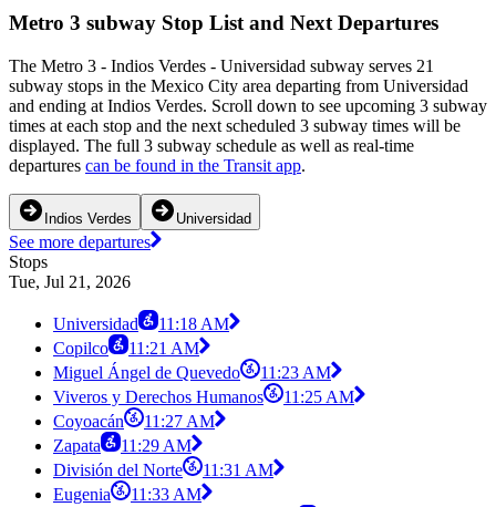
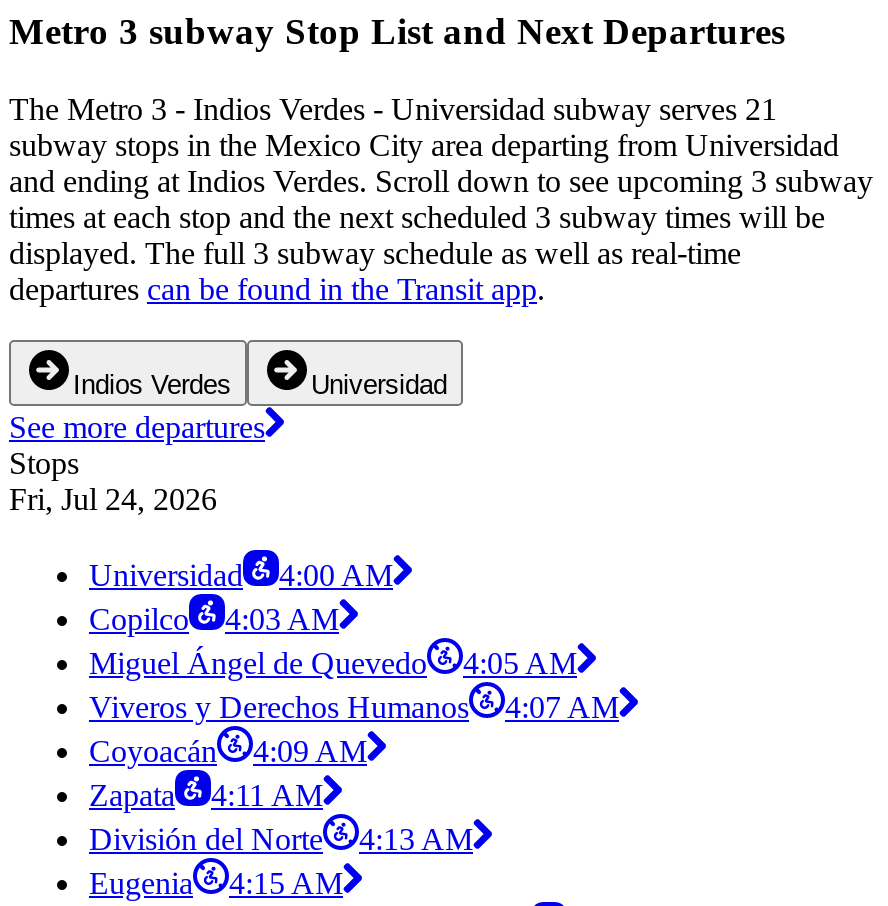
- Tue, Jul 21, 2026
+ Fri, Jul 24, 2026

- Universidad 11:18 AM
+ Universidad 4:00 AM

- Copilco 11:21 AM
+ Copilco 4:03 AM

- Miguel Ángel de Quevedo 11:23 AM
+ Miguel Ángel de Quevedo 4:05 AM

- Viveros y Derechos Humanos 11:25 AM
+ Viveros y Derechos Humanos 4:07 AM

- Coyoacán 11:27 AM
+ Coyoacán 4:09 AM

- Zapata 11:29 AM
+ Zapata 4:11 AM

- División del Norte 11:31 AM
+ División del Norte 4:13 AM

- Eugenia 11:33 AM
+ Eugenia 4:15 AM
